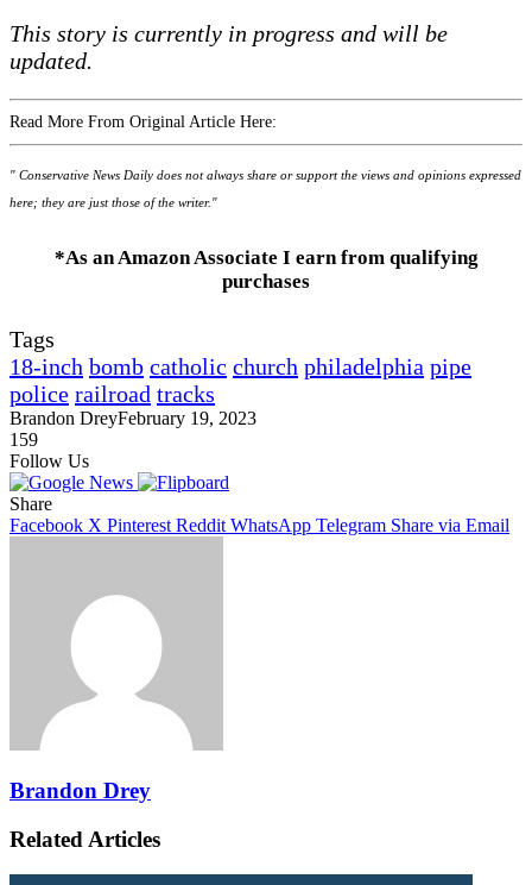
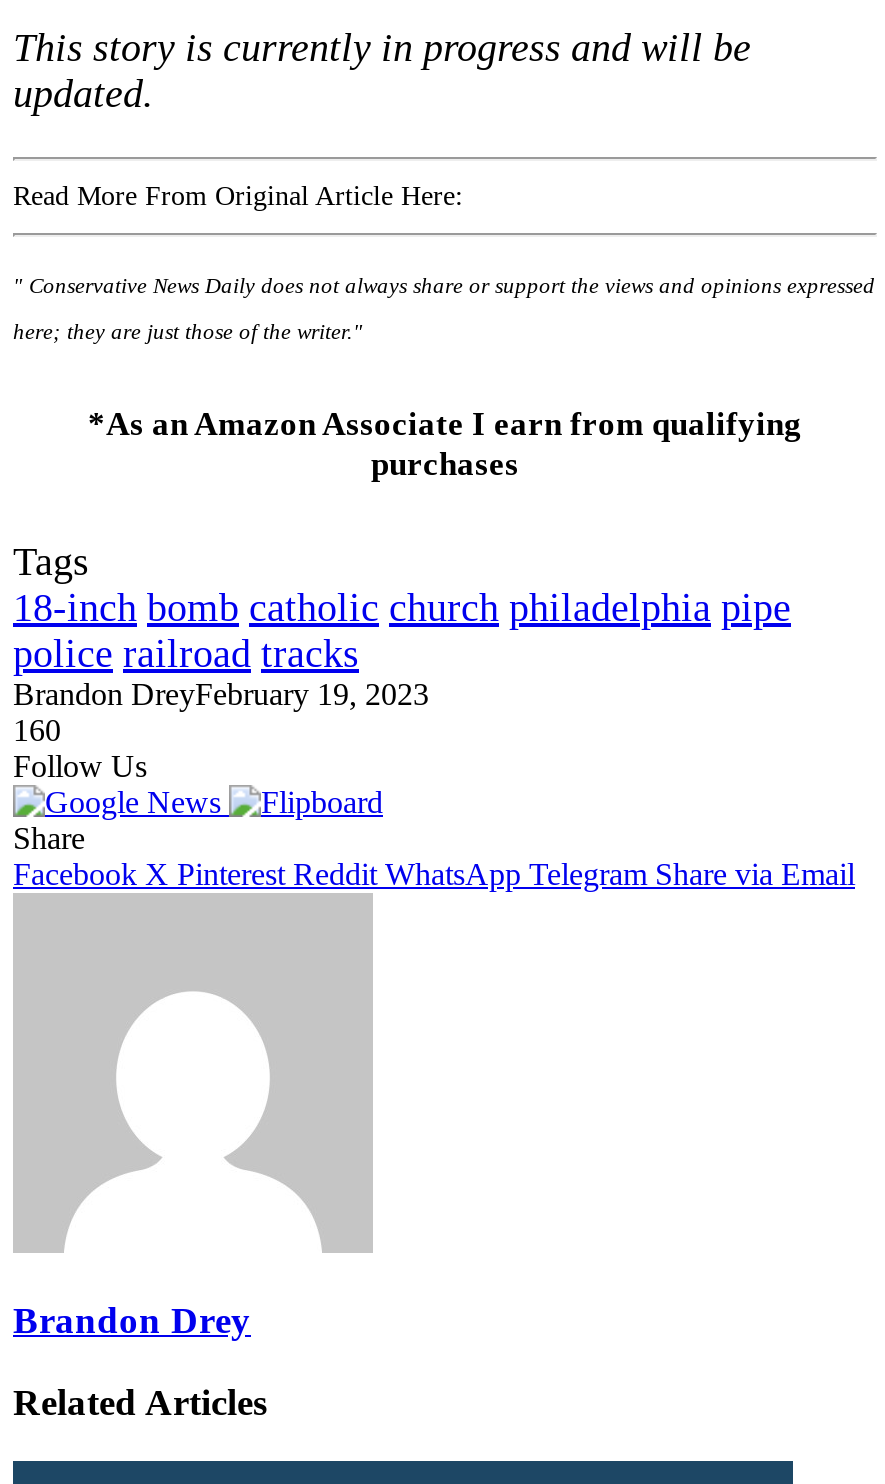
- 159
+ 160
